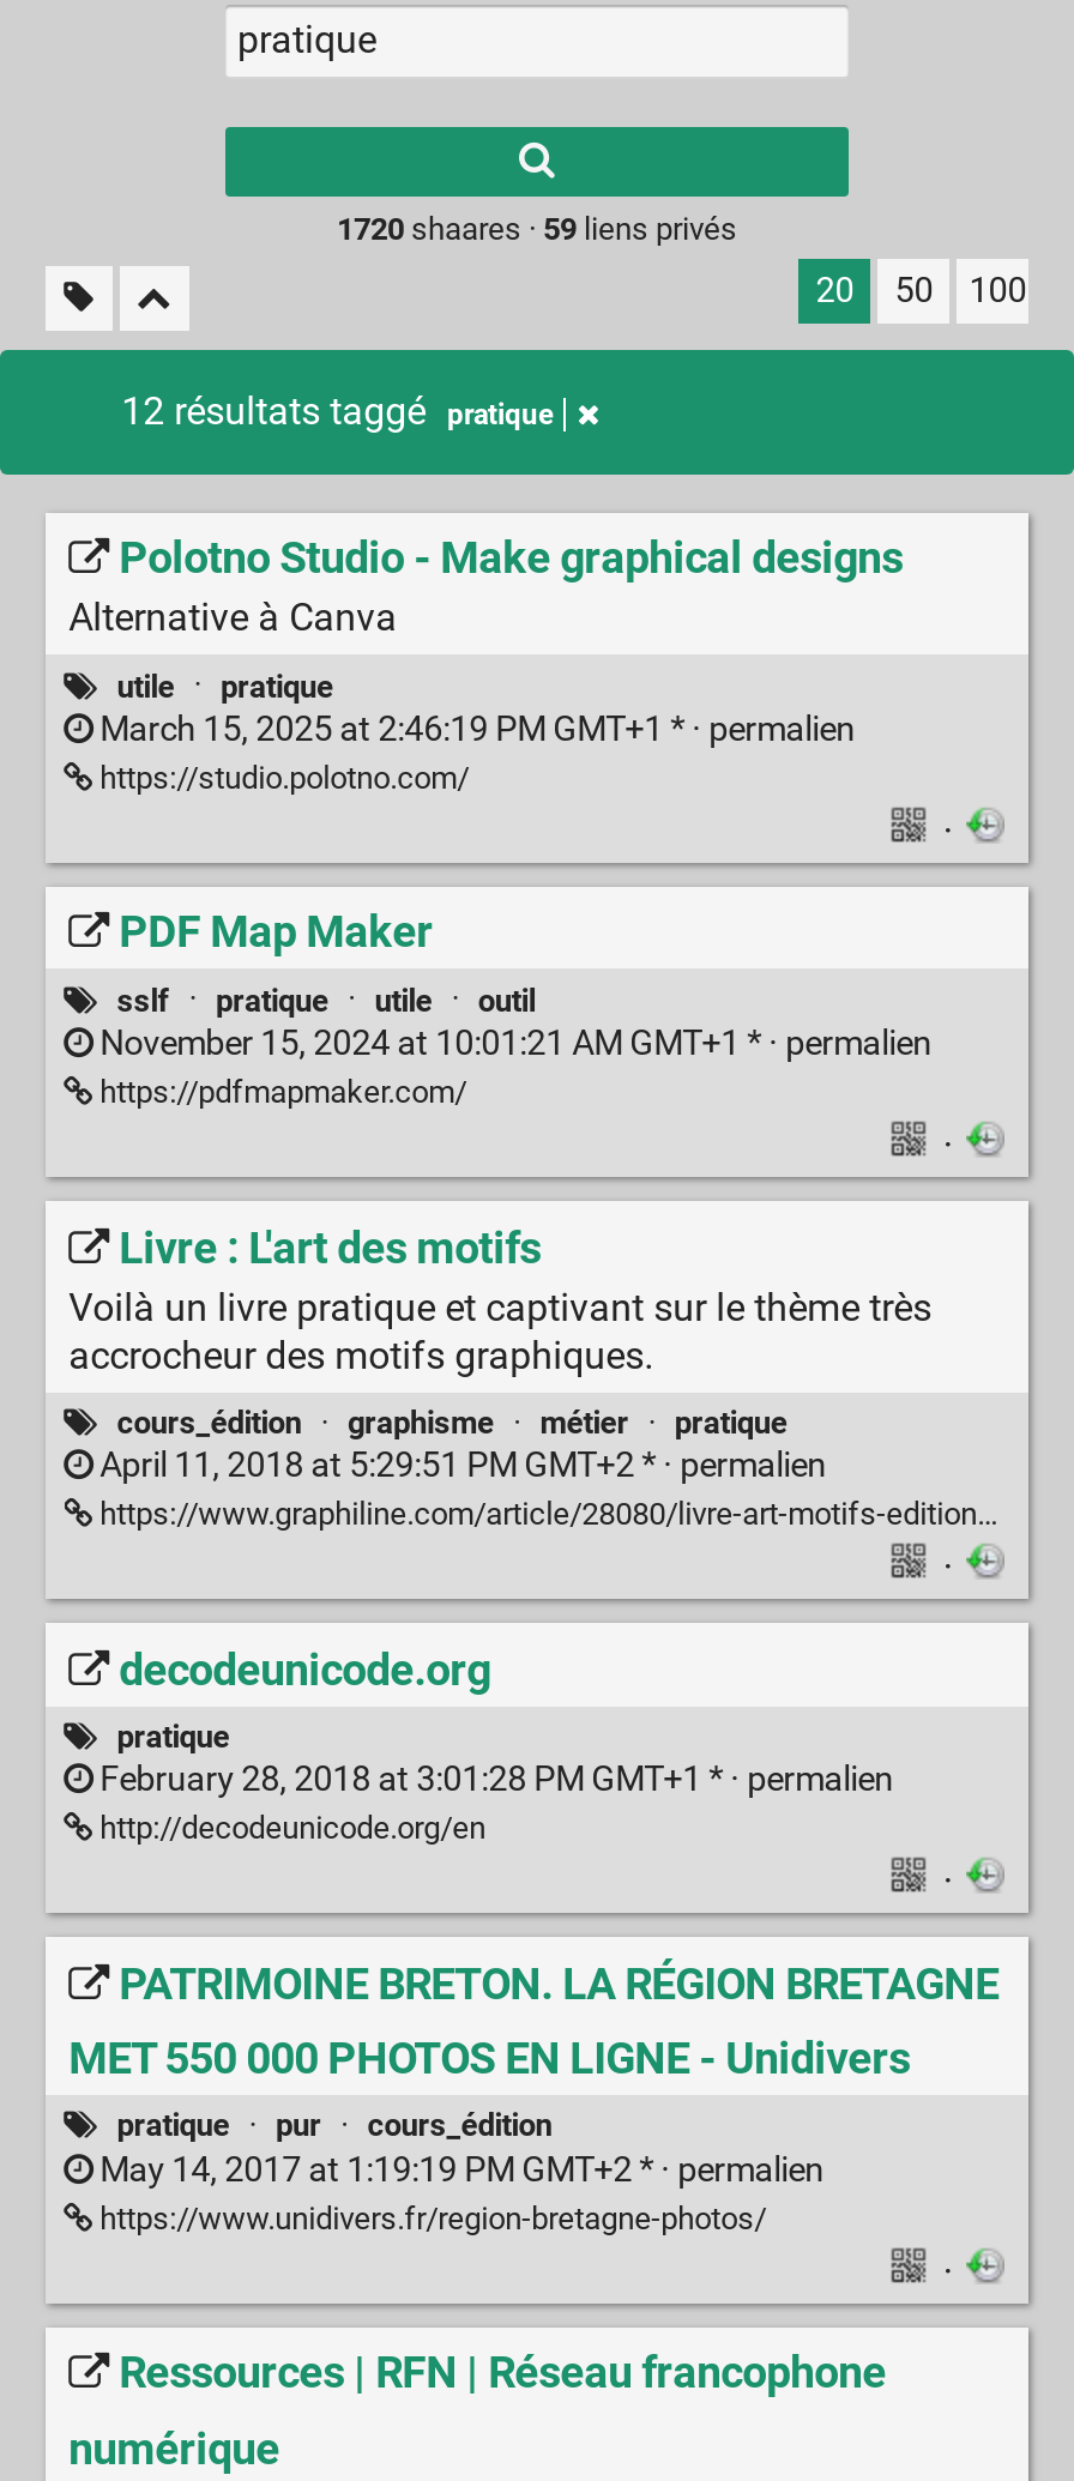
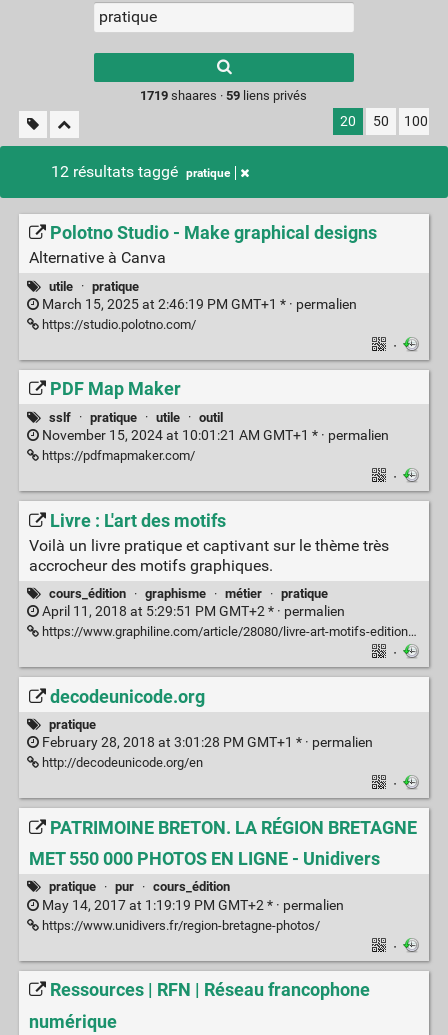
- 1720 shaares · 59 liens privés
+ 1719 shaares · 59 liens privés
